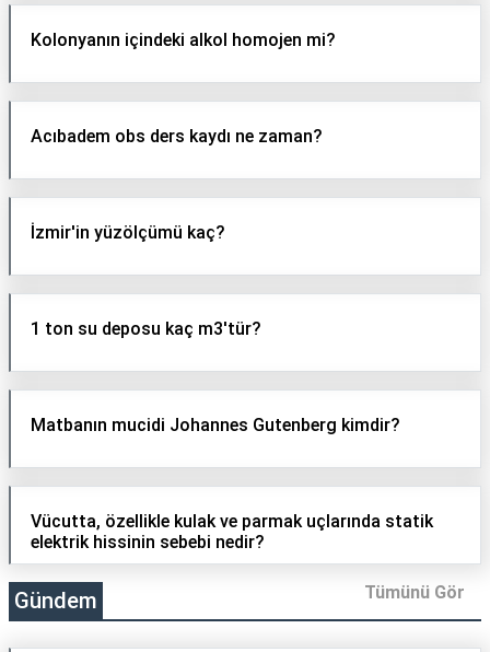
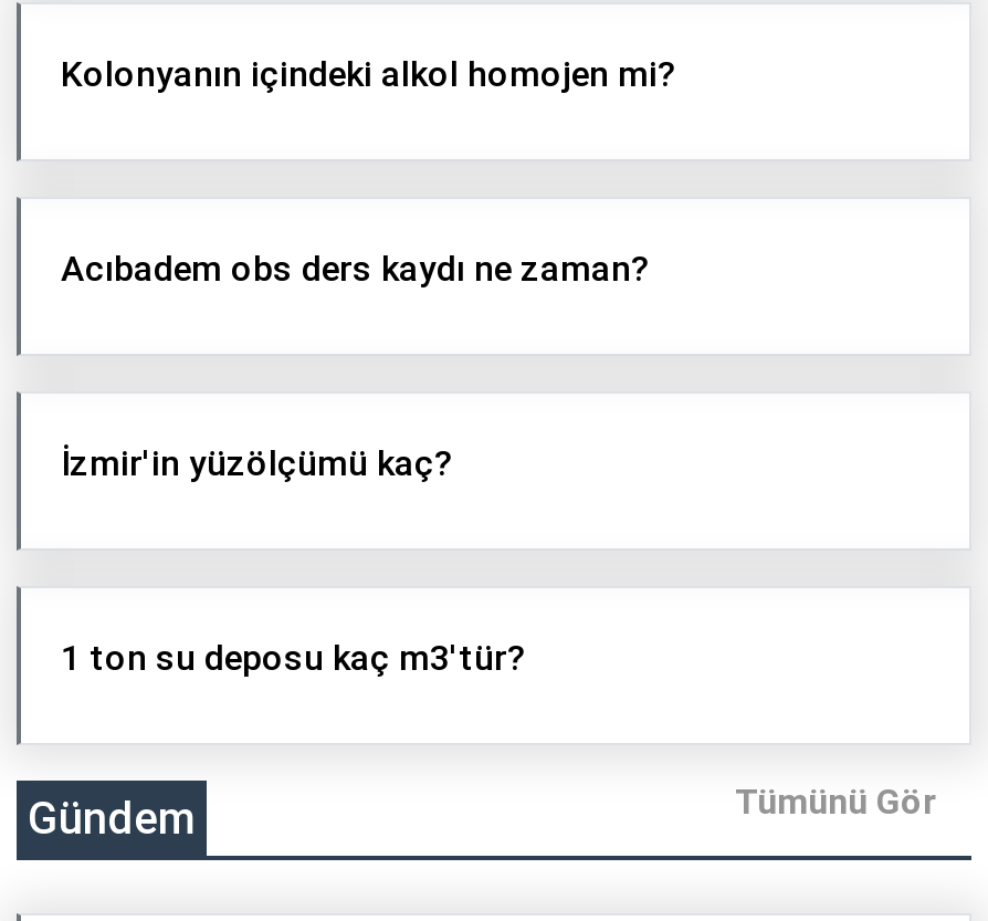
- Matbanın mucidi Johannes Gutenberg kimdir?

- Vücutta, özellikle kulak ve parmak uçlarında statik
- elektrik hissinin sebebi nedir?
